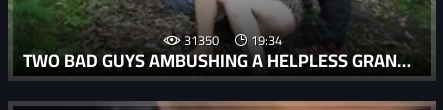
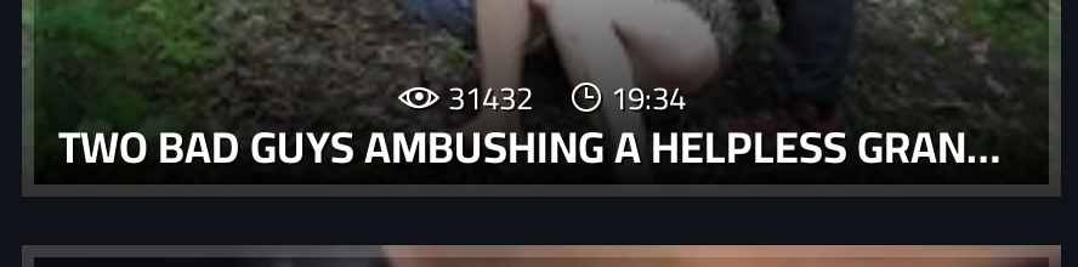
- 31350 19:34
+ 31432 19:34
